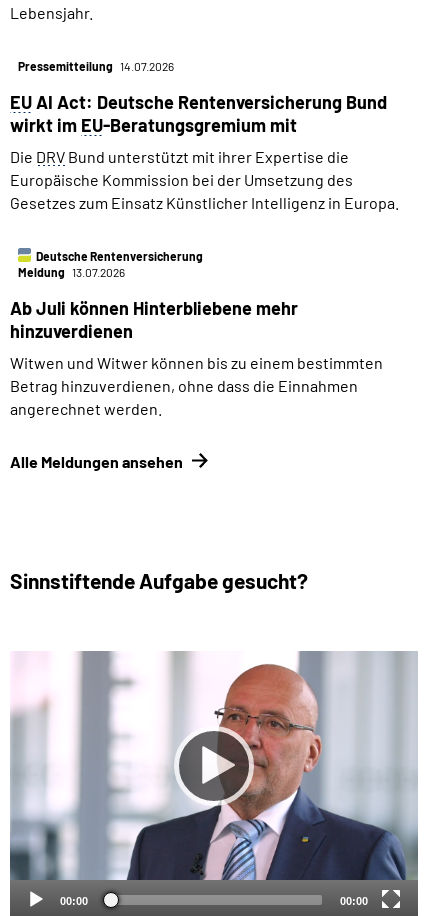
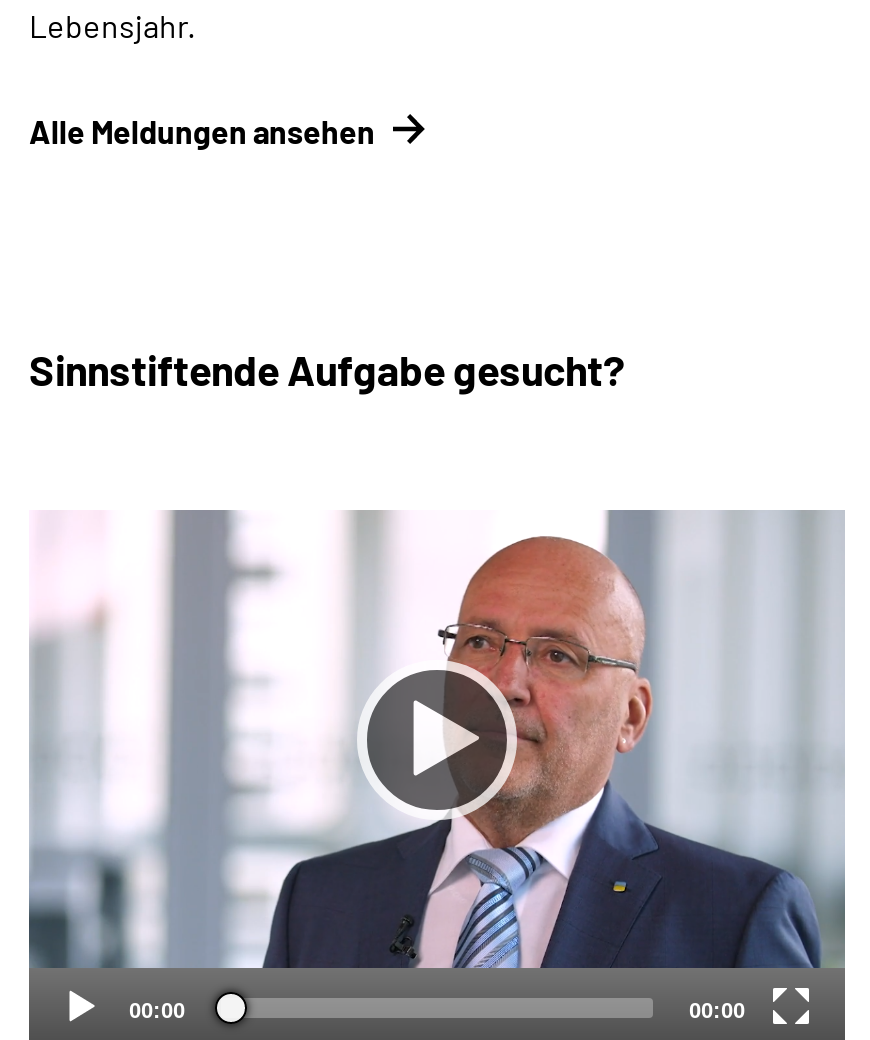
- Pressemitteilung 14.07.2026
- EU AI Act: Deutsche Rentenversicherung Bund
- wirkt im EU-Beratungsgremium mit
- Die DRV Bund unterstützt mit ihrer Expertise die
- Europäische Kommission bei der Umsetzung des
- Gesetzes zum Einsatz Künstlicher Intelligenz in Europa.
- Deutsche Rentenversicherung
- Meldung 13.07.2026
- Ab Juli können Hinterbliebene mehr
- hinzuverdienen
- Witwen und Witwer können bis zu einem bestimmten
- Betrag hinzuverdienen, ohne dass die Einnahmen
- angerechnet werden.
